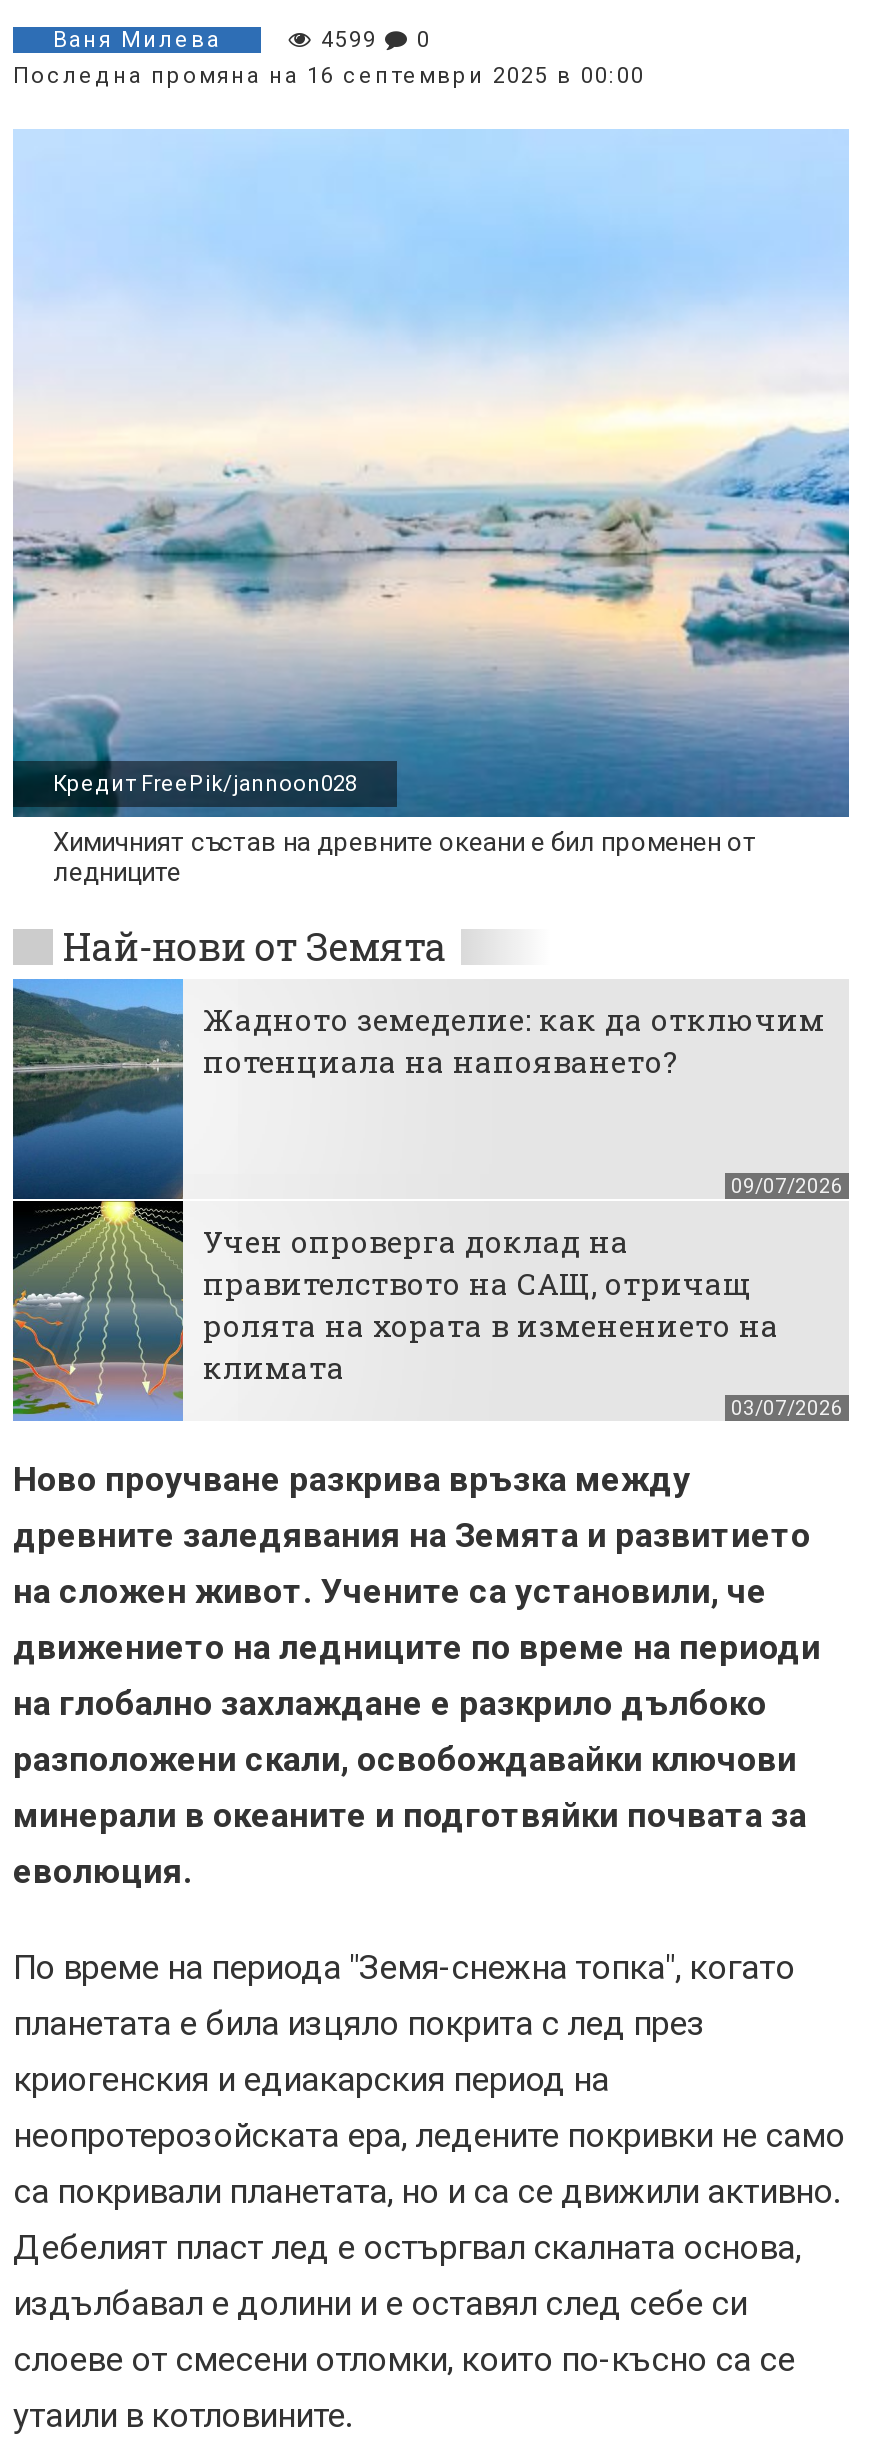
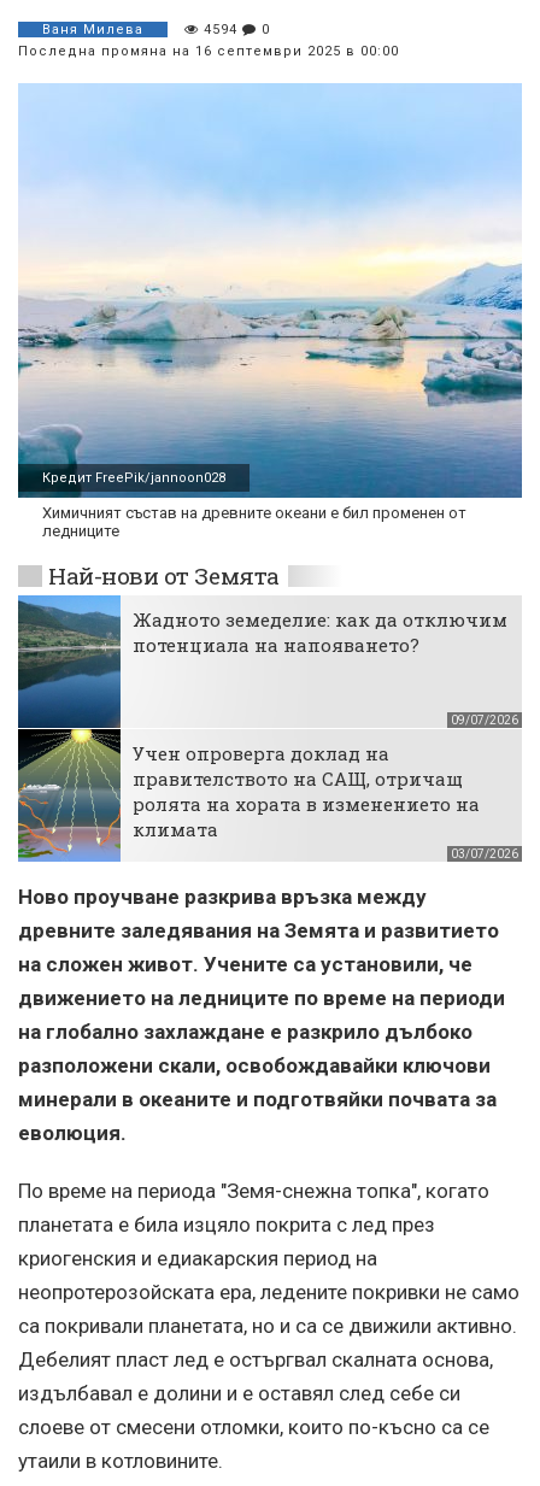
- 4599 0
+ 4594 0
